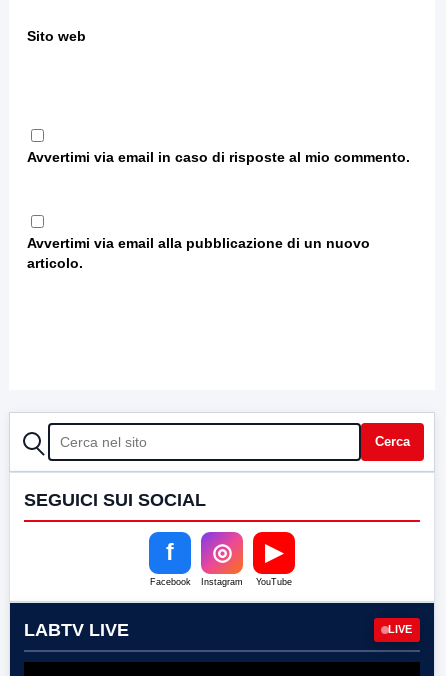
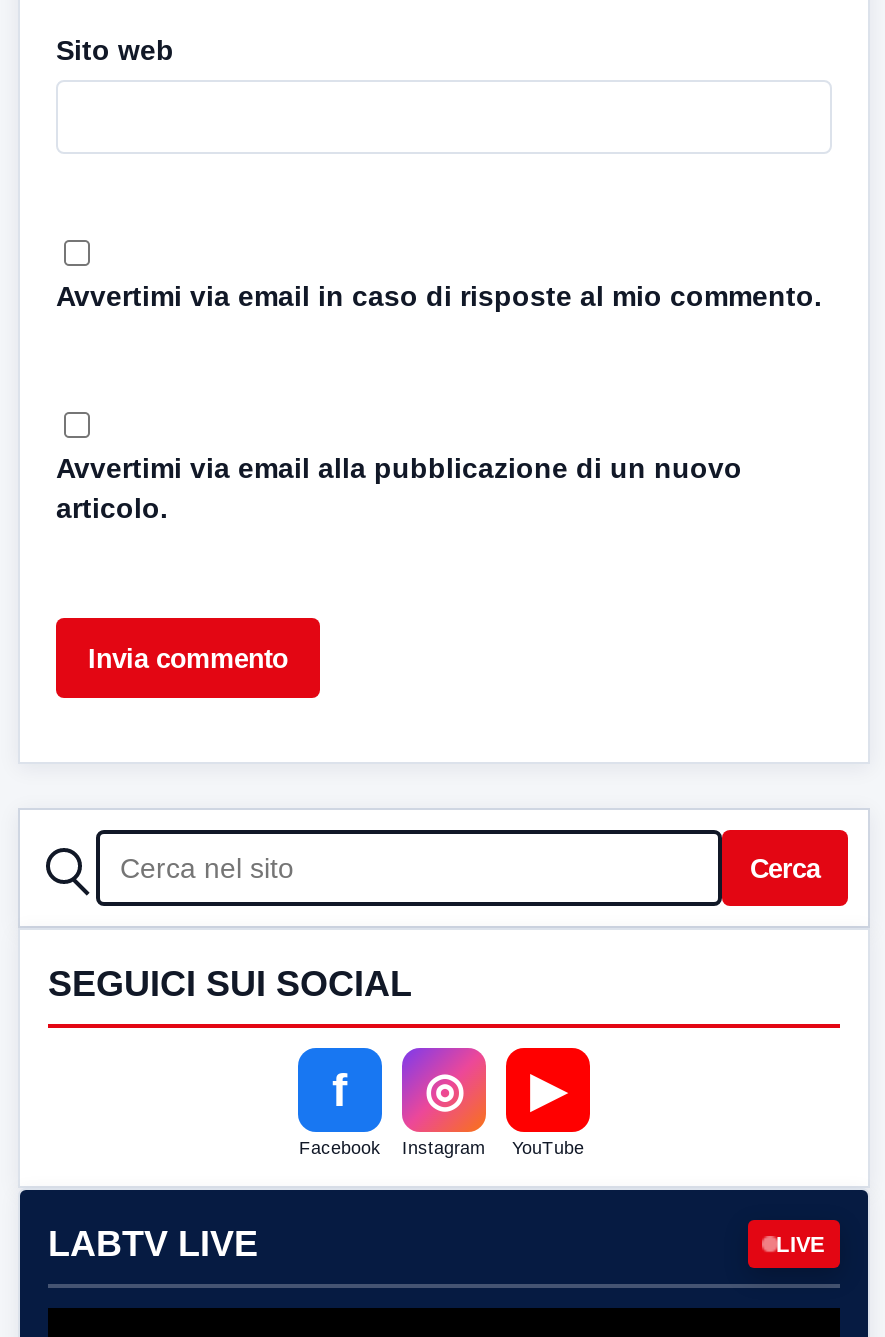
+ [image]
